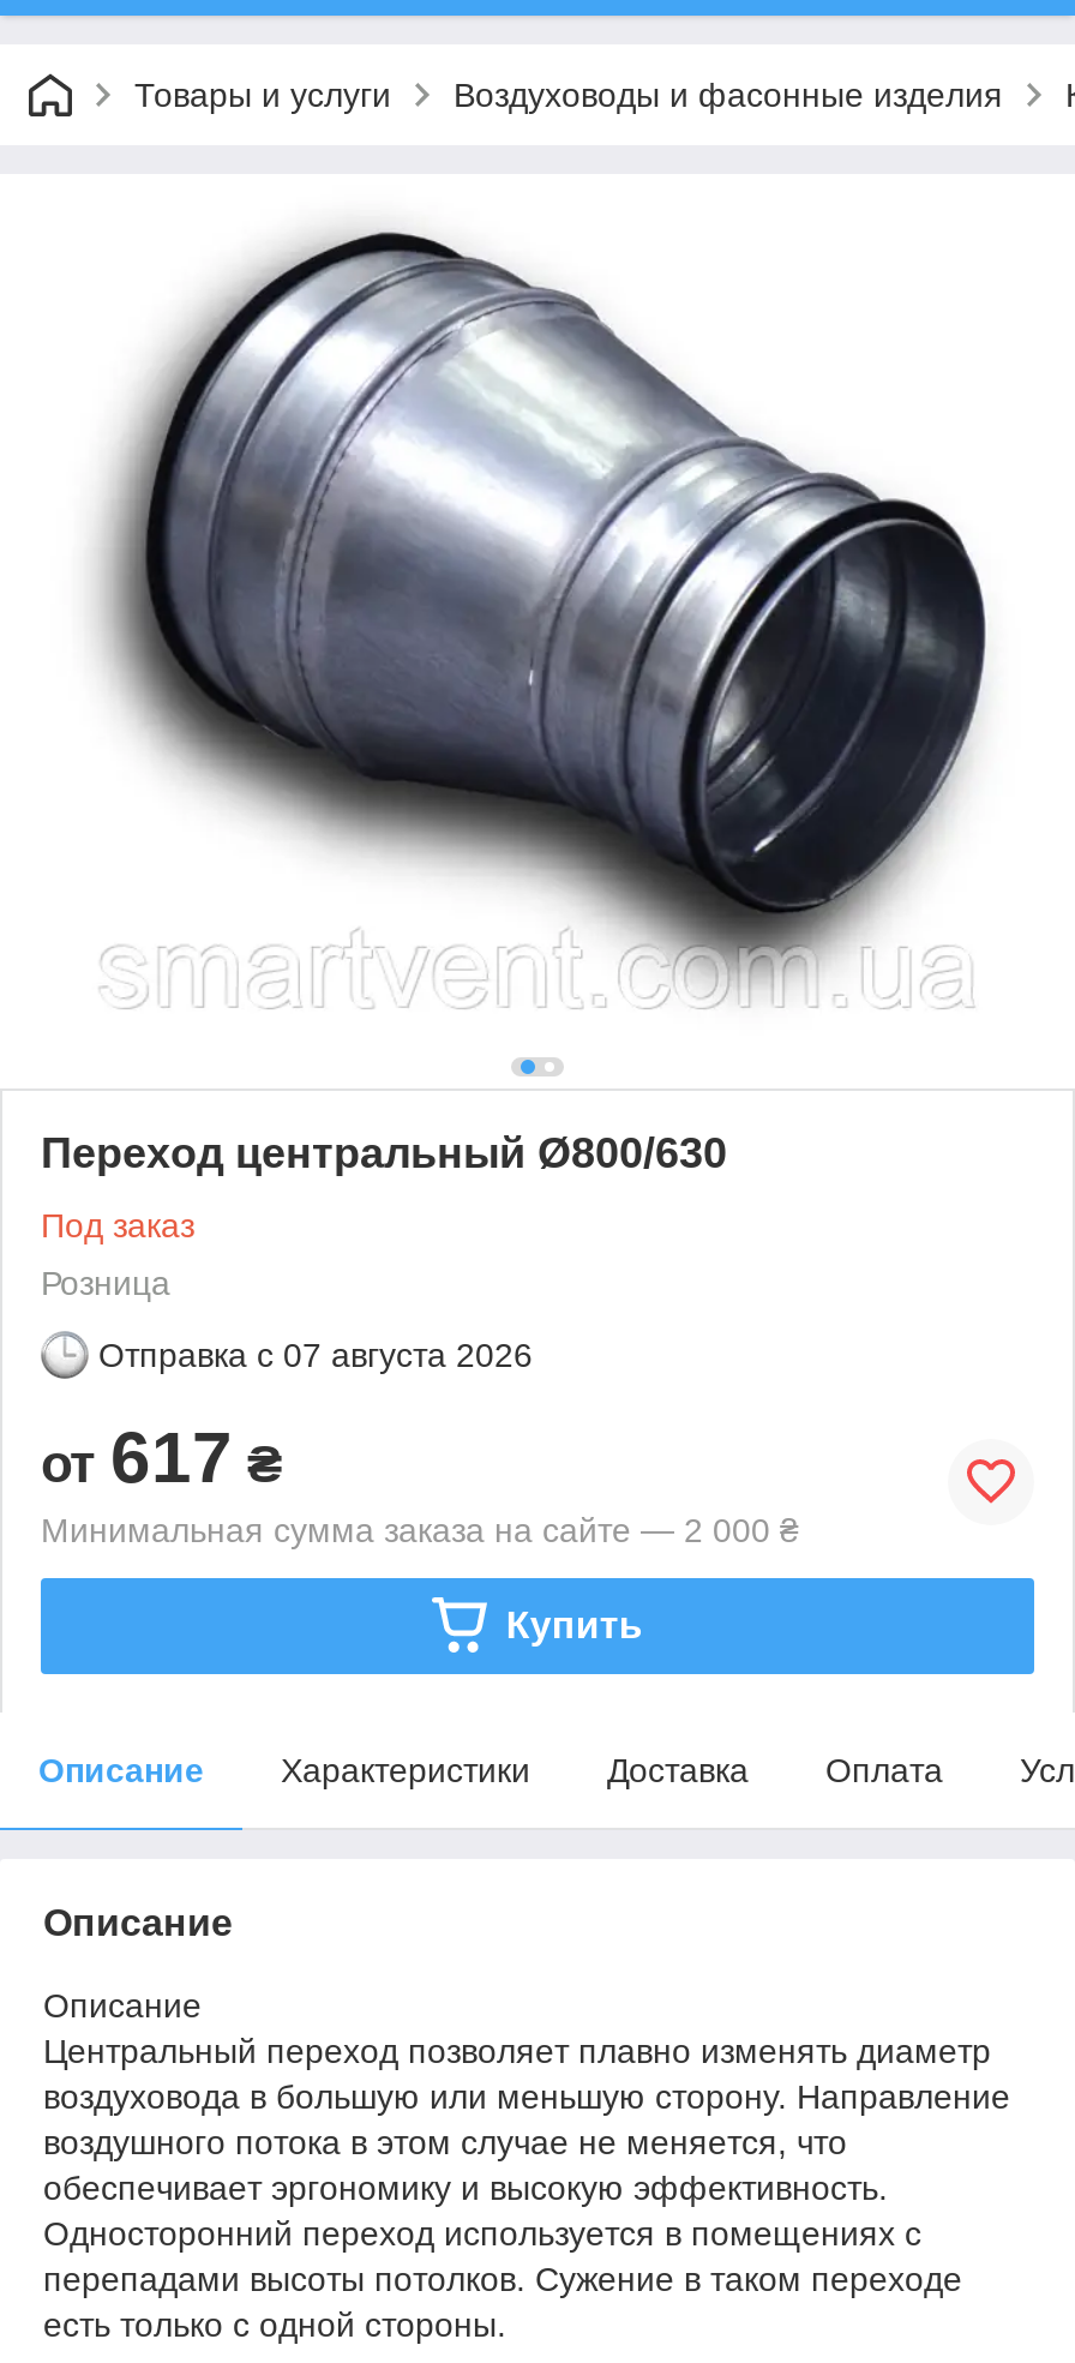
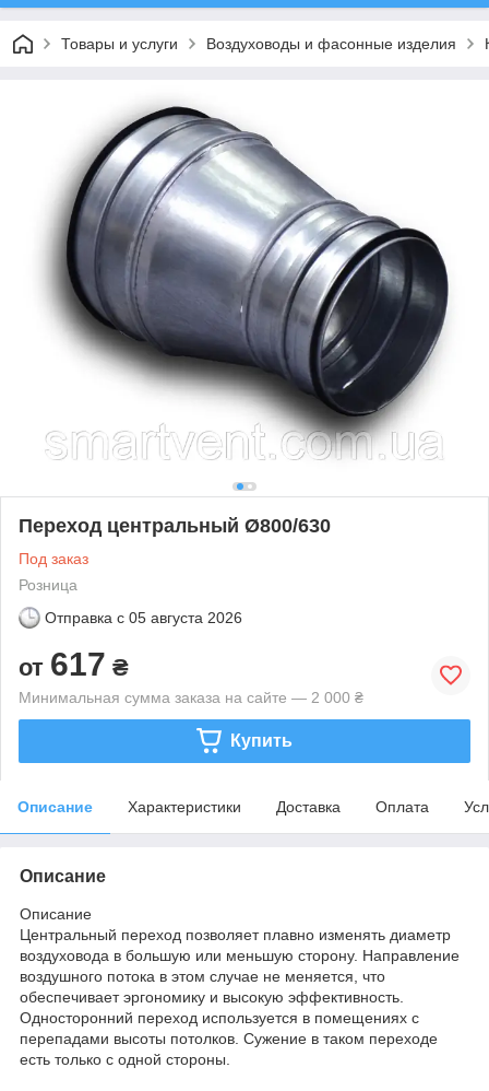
- Отправка с 07 августа 2026
+ Отправка с 05 августа 2026
